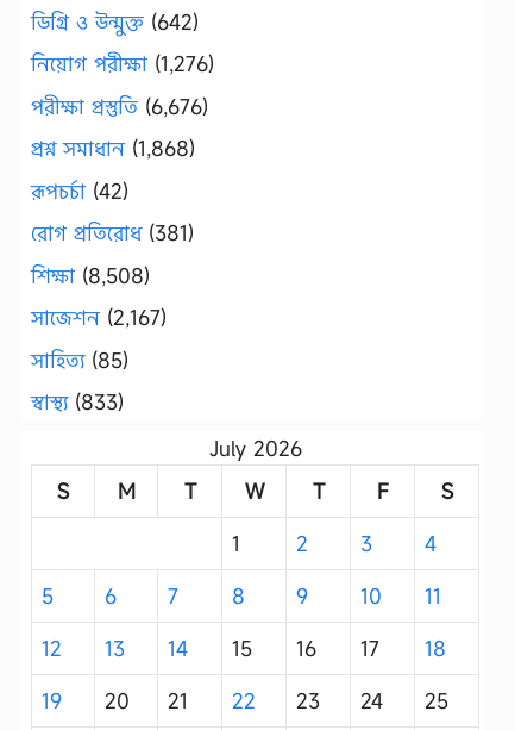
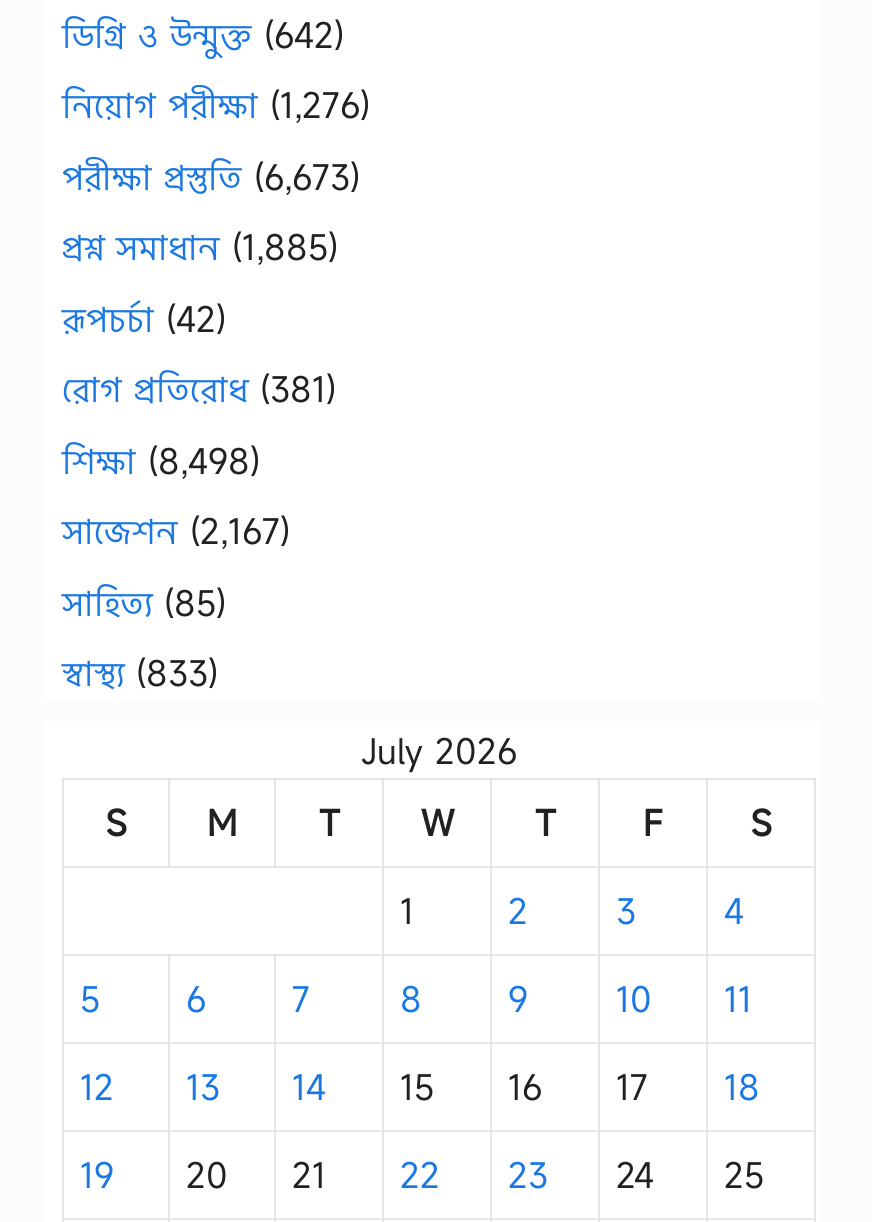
- পরীক্ষা প্রস্তুতি (6,676)
+ পরীক্ষা প্রস্তুতি (6,673)

- প্রশ্ন সমাধান (1,868)
+ প্রশ্ন সমাধান (1,885)

- শিক্ষা (8,508)
+ শিক্ষা (8,498)
